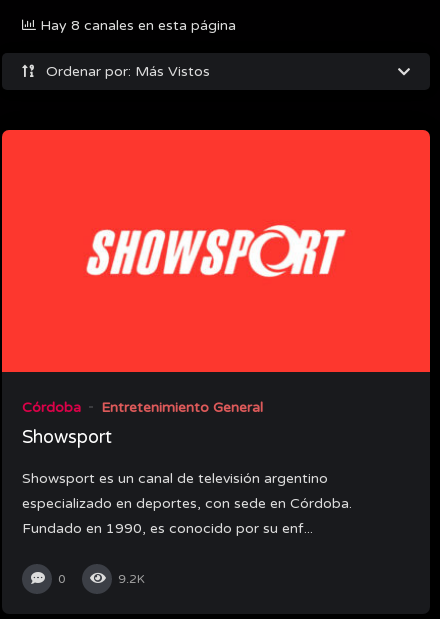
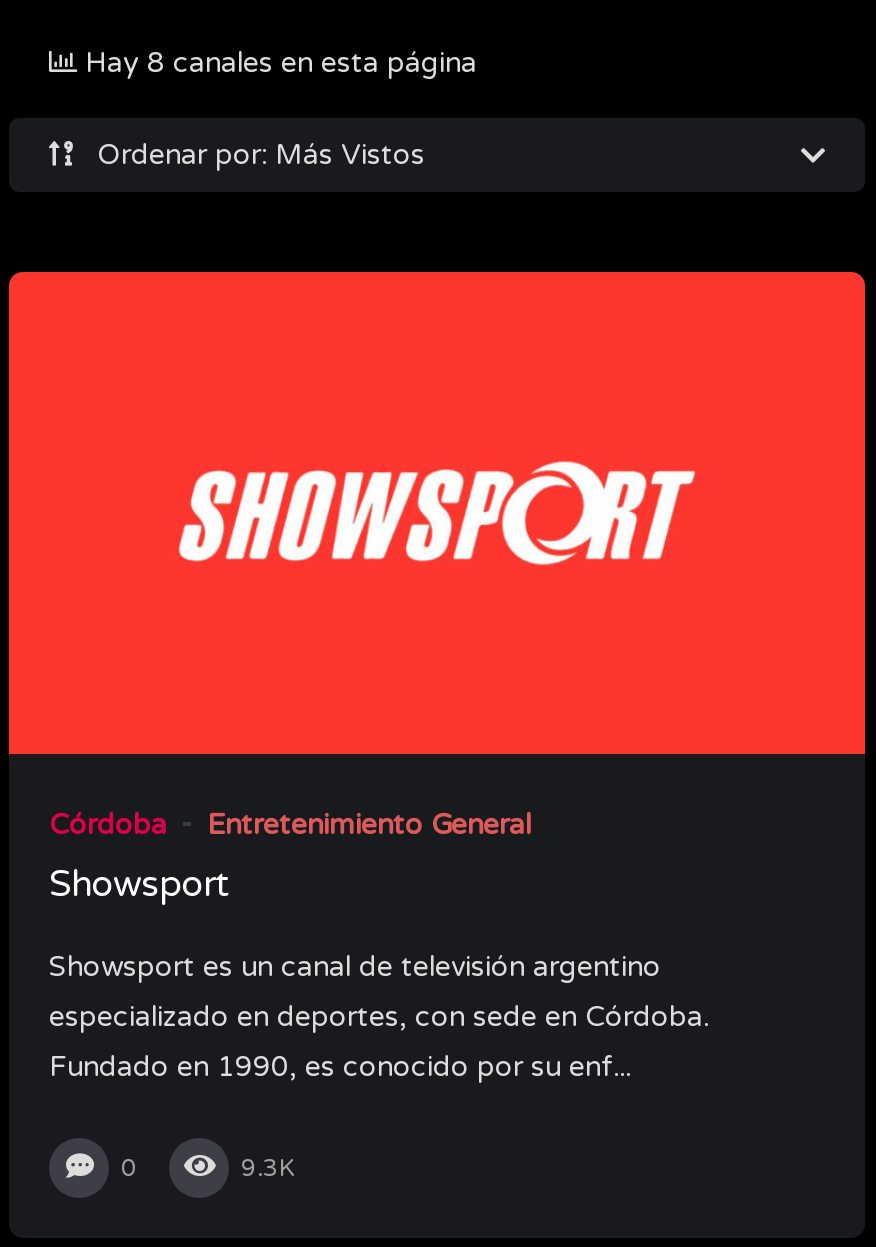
- 9.2K
+ 9.3K
